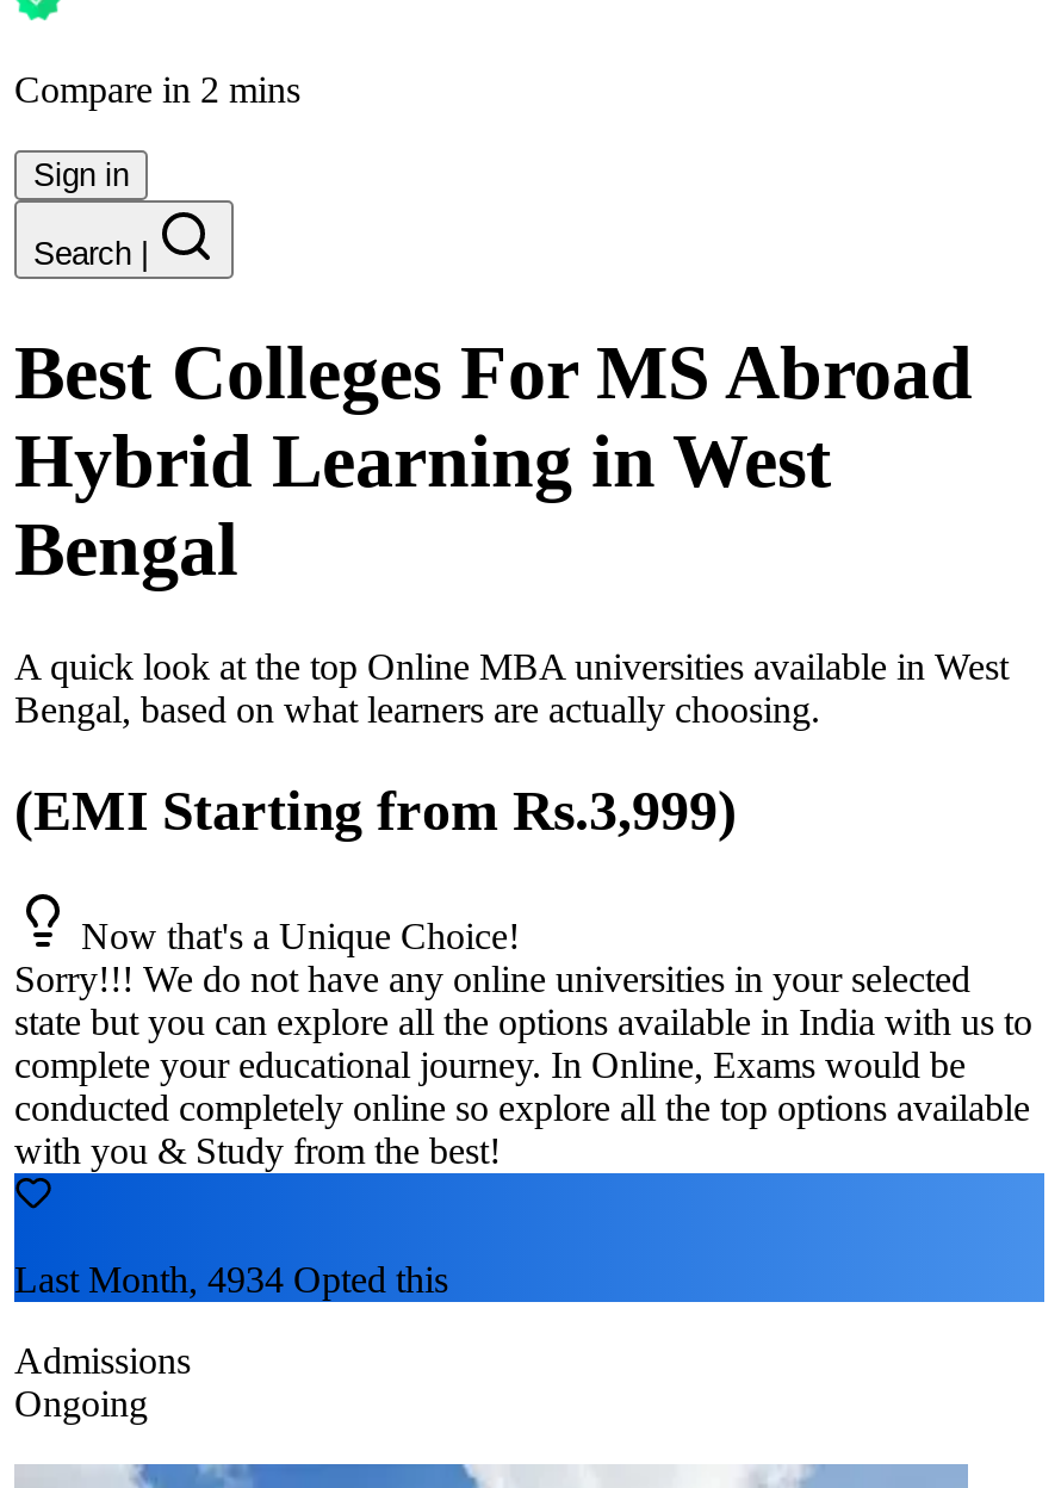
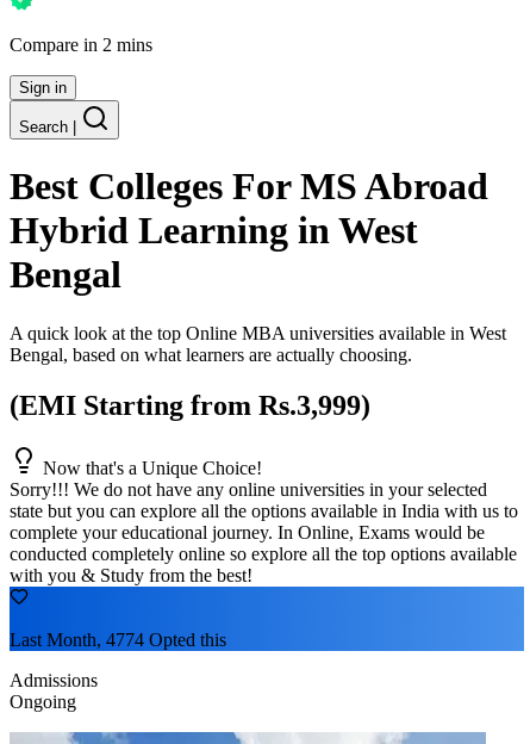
- Last Month, 4934 Opted this
+ Last Month, 4774 Opted this
